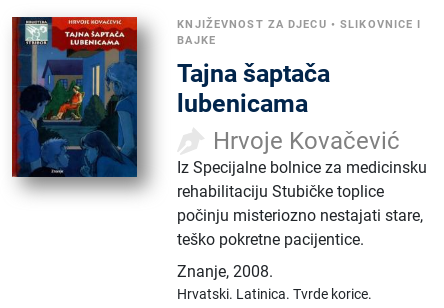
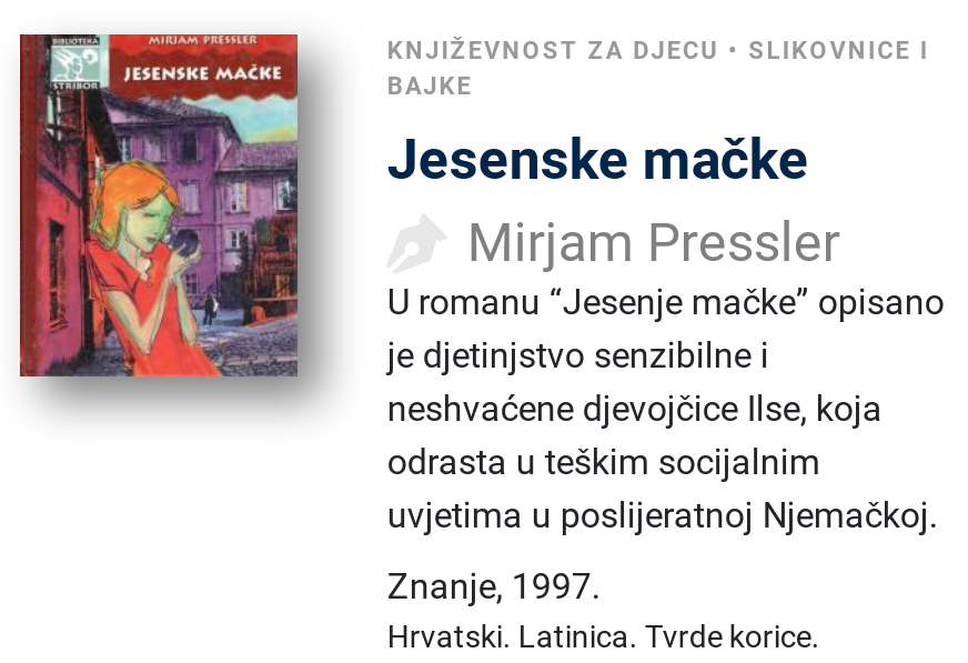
- [image]
- Tajna šaptača
- lubenicama
- Hrvoje Kovačević
- Iz Specijalne bolnice za medicinsku
- rehabilitaciju Stubičke toplice
- počinju misteriozno nestajati stare,
- teško pokretne pacijentice.
+ [image]
+ Jesenske mačke
+ Mirjam Pressler
+ U romanu “Jesenje mačke” opisano
+ je djetinjstvo senzibilne i
+ neshvaćene djevojčice Ilse, koja
+ odrasta u teškim socijalnim
+ uvjetima u poslijeratnoj Njemačkoj.

- Znanje, 2008.
+ Znanje, 1997.
